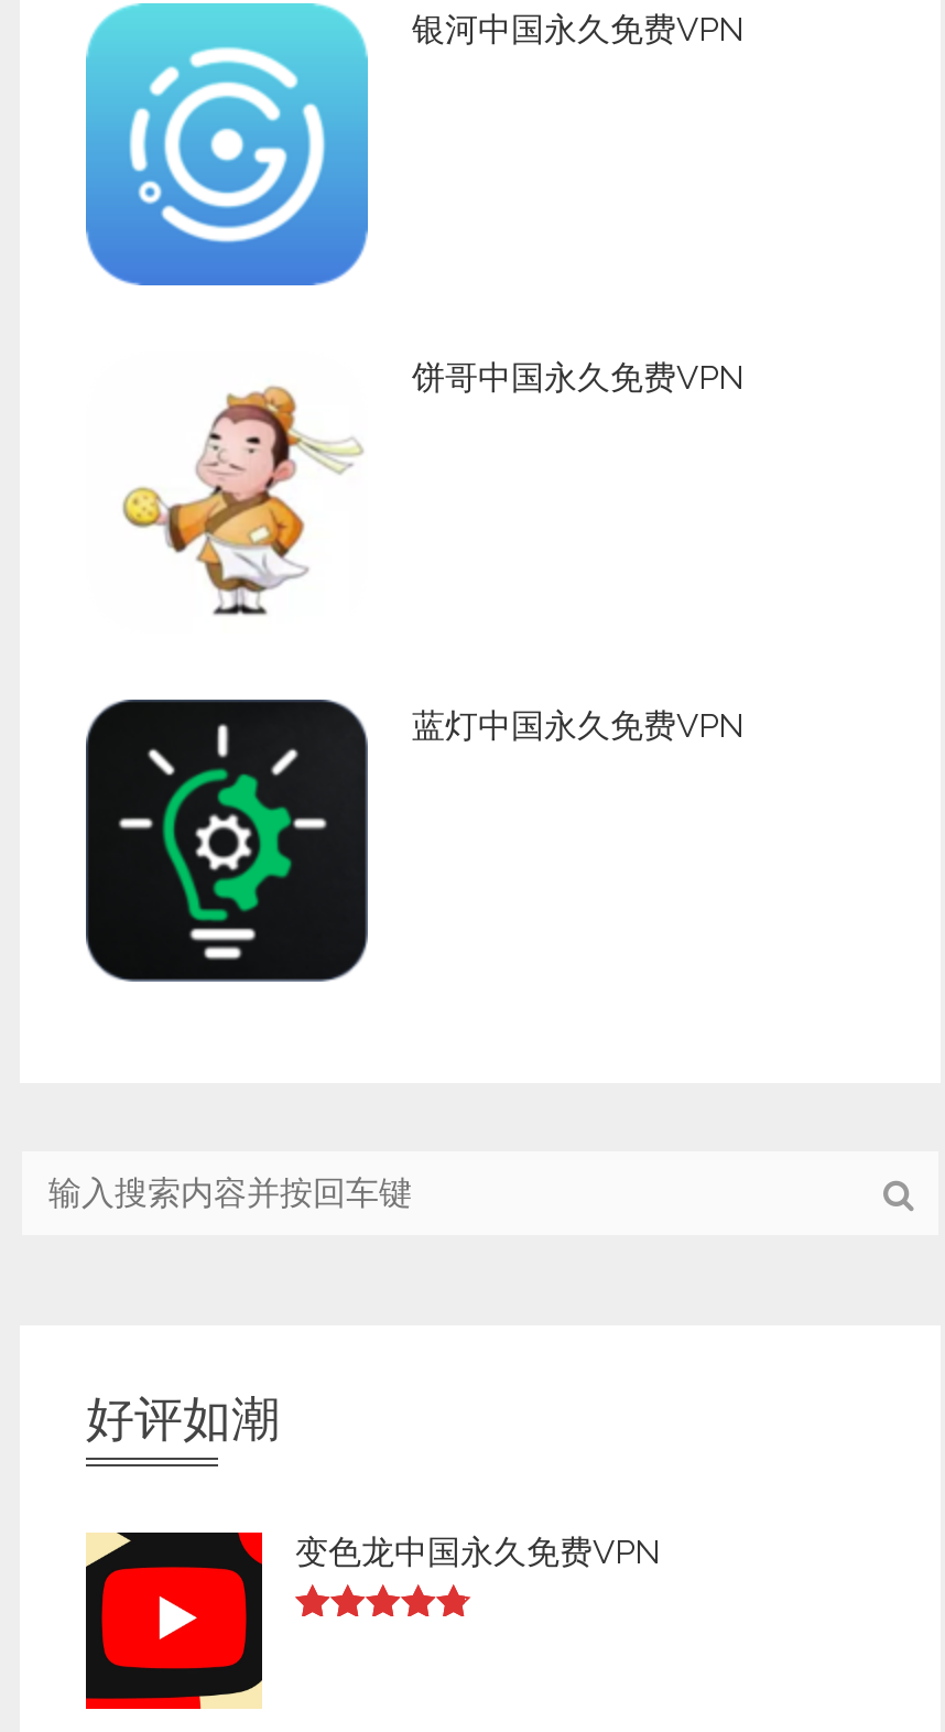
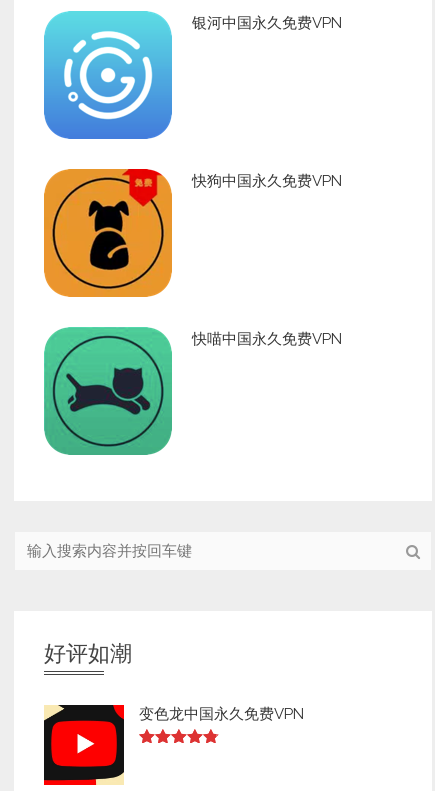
- [image]
- 饼哥中国永久免费VPN
+ [image]
+ 快狗中国永久免费VPN

- [image]
- 蓝灯中国永久免费VPN
+ [image]
+ 快喵中国永久免费VPN
